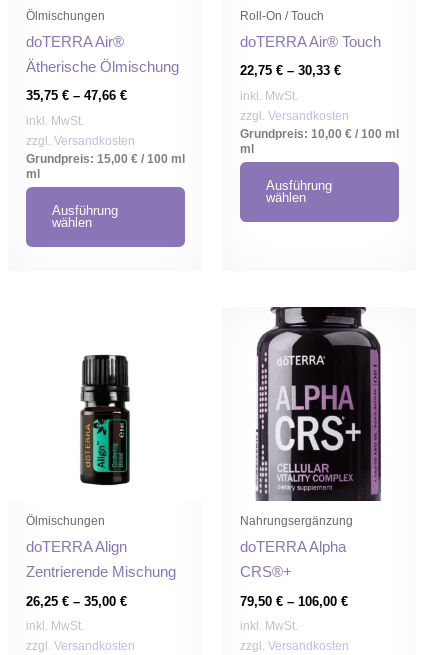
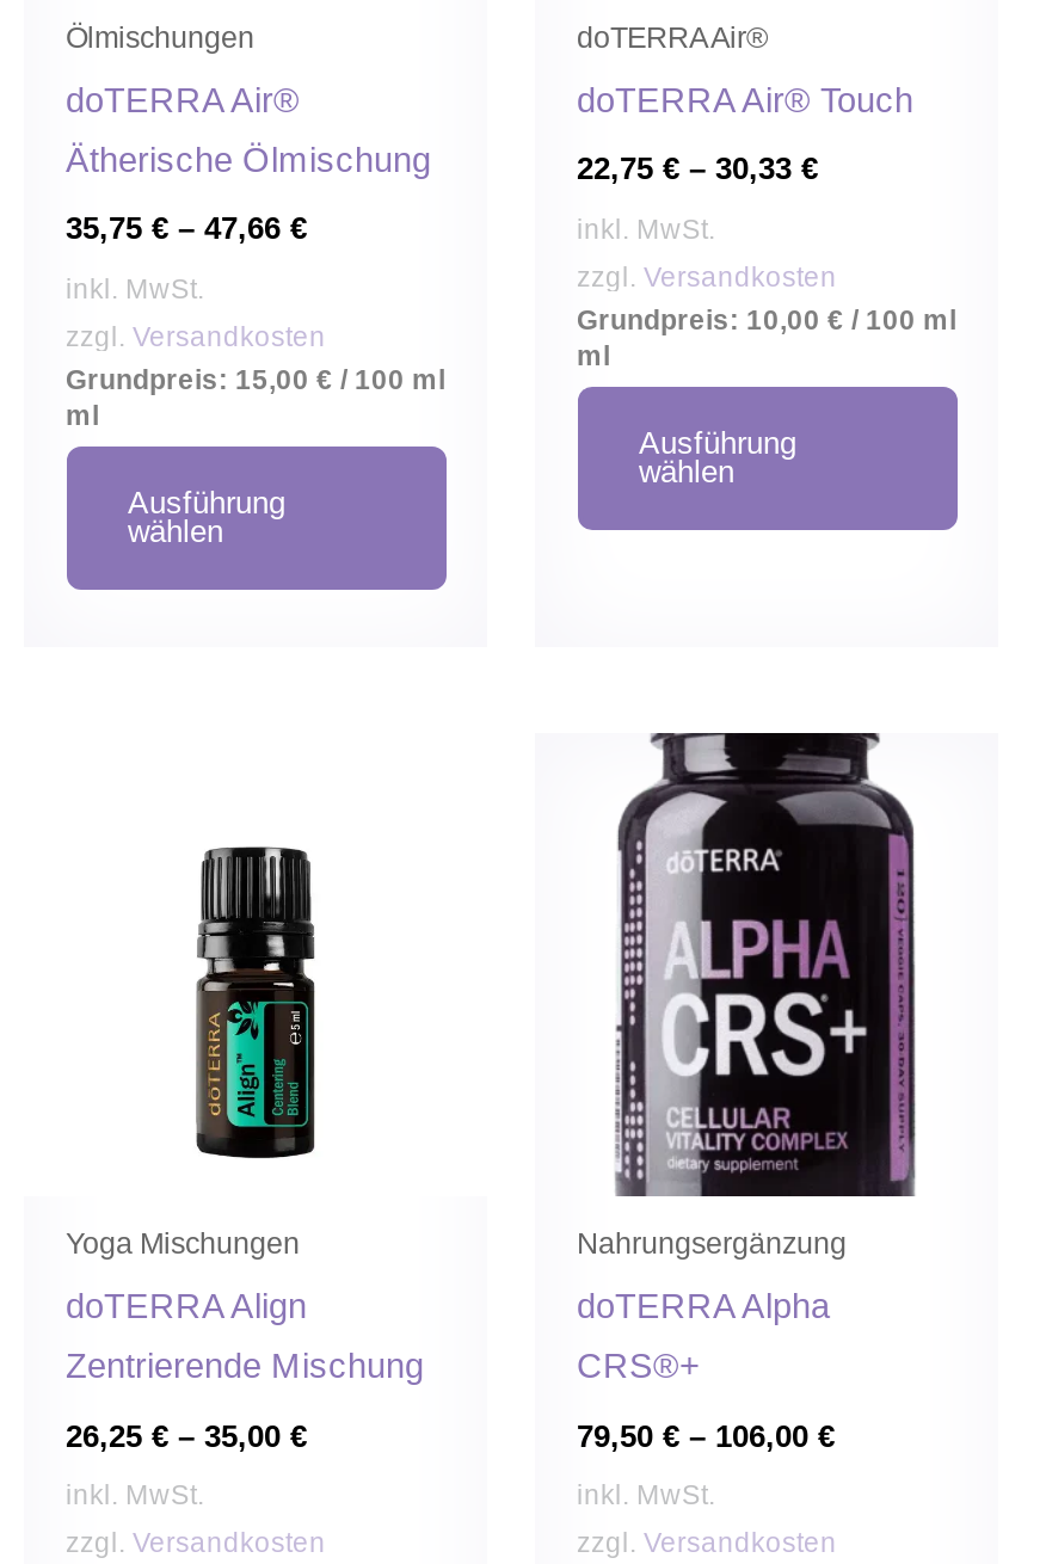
- Roll-On / Touch
+ doTERRA Air®

- Ölmischungen
+ Yoga Mischungen
